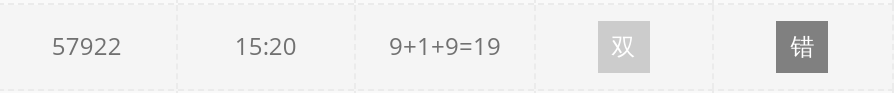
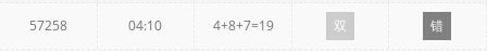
- 57922
+ 57258

- 15:20
+ 04:10

- 9+1+9=19
+ 4+8+7=19
